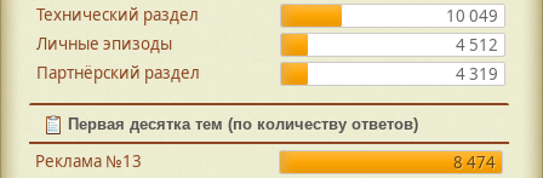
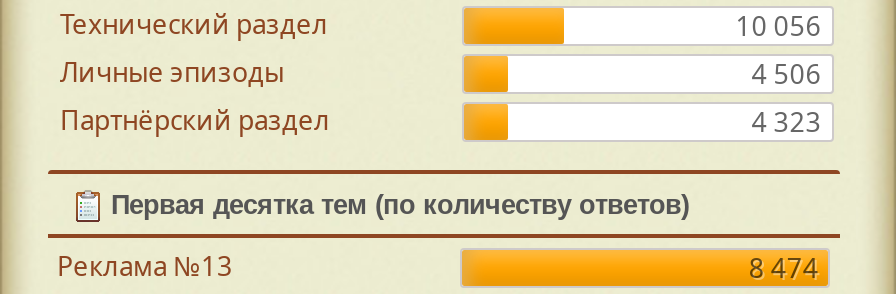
- 10 049
+ 10 056

- 4 512
+ 4 506

- 4 319
+ 4 323
